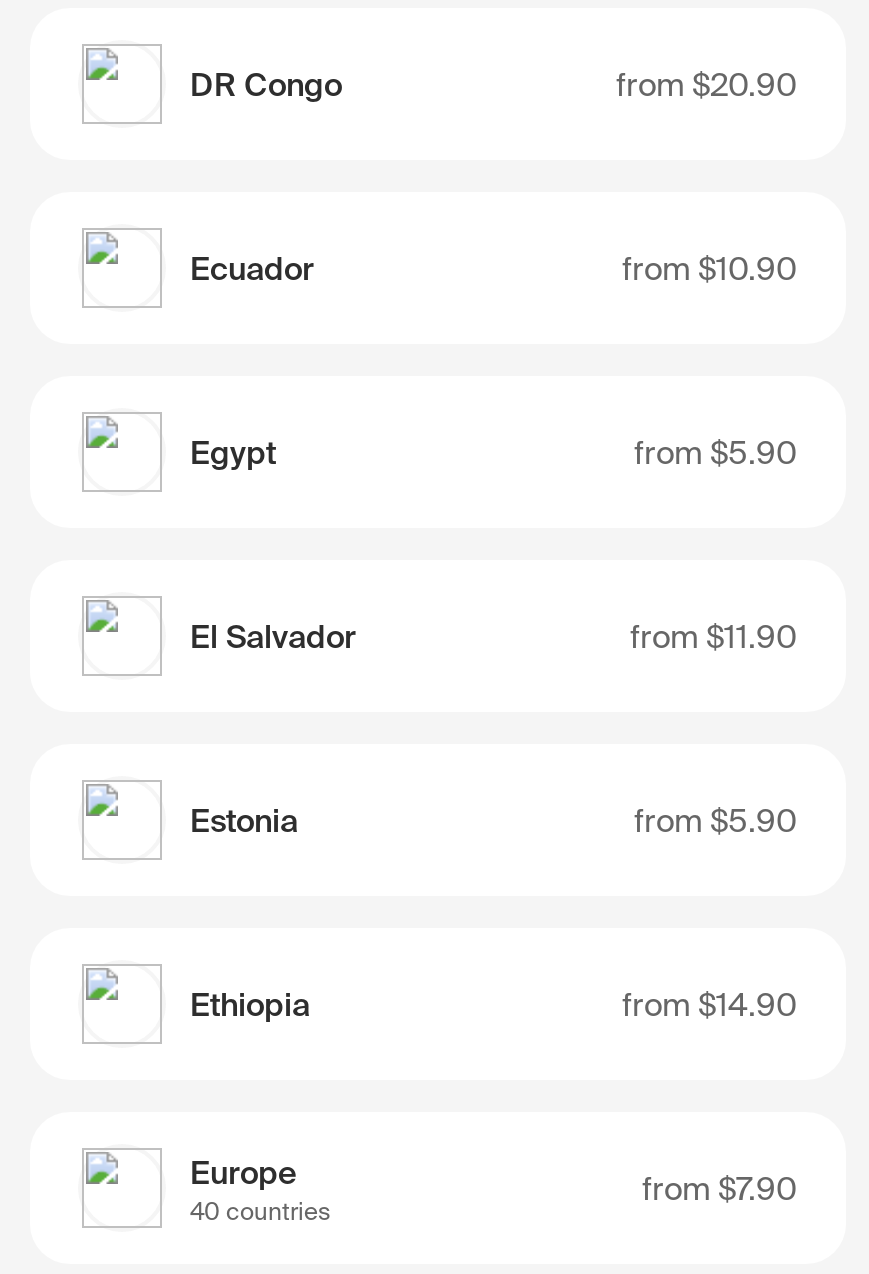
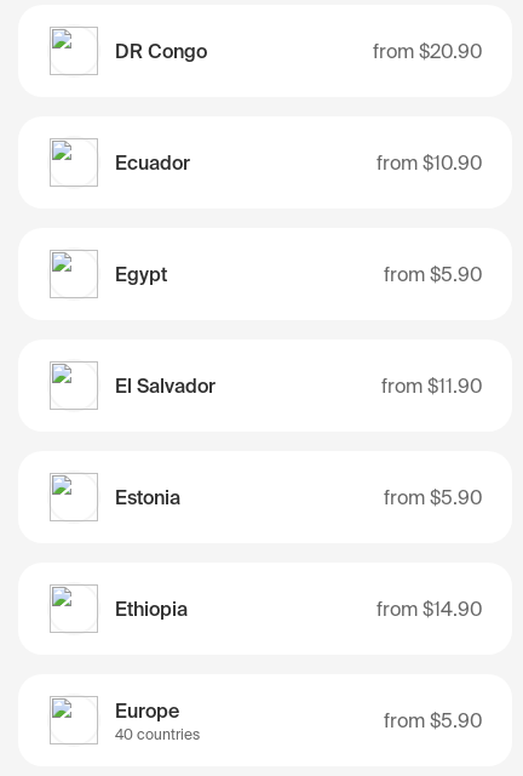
- from $7.90
+ from $5.90
